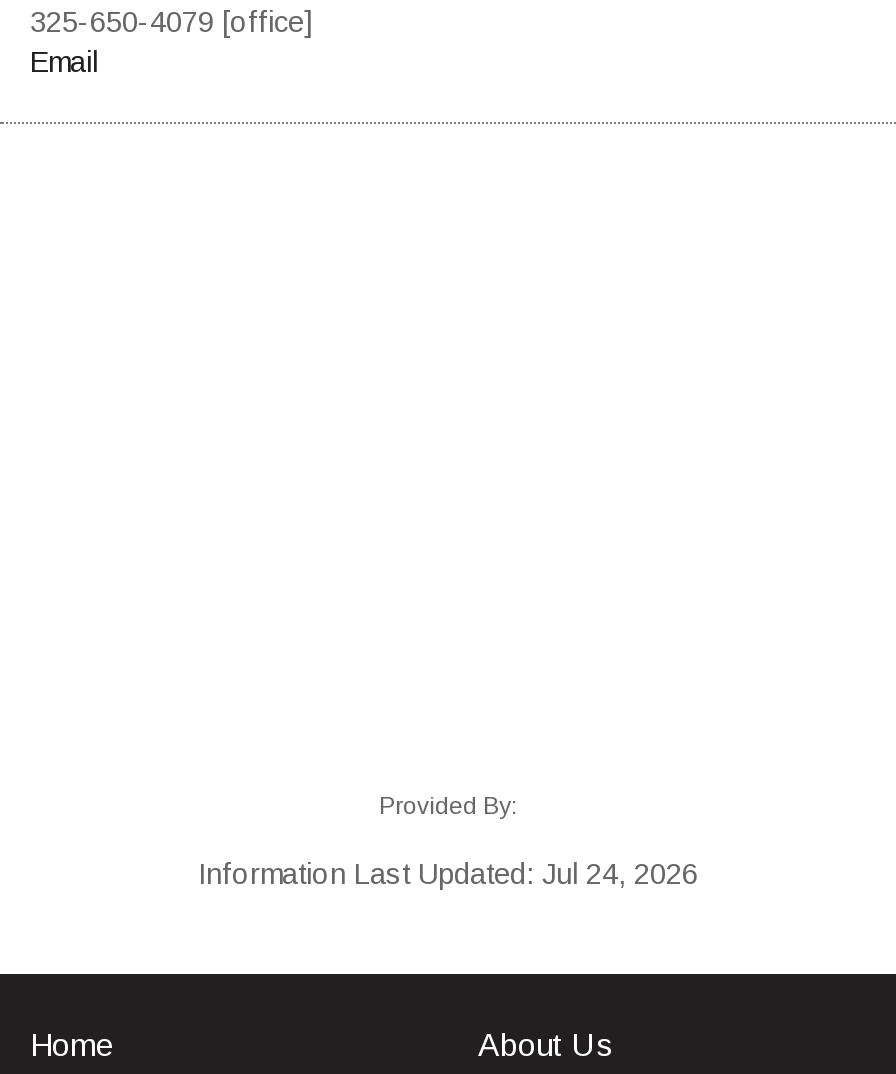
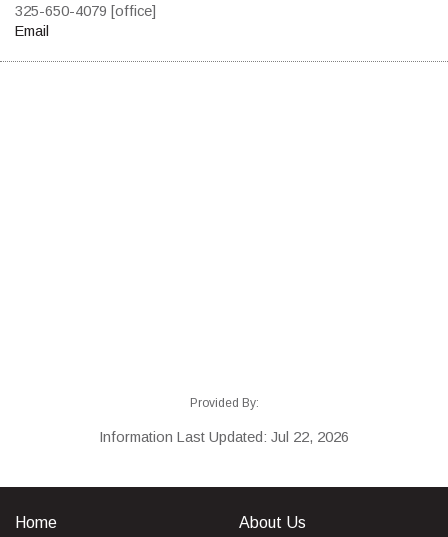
- Information Last Updated: Jul 24, 2026
+ Information Last Updated: Jul 22, 2026
